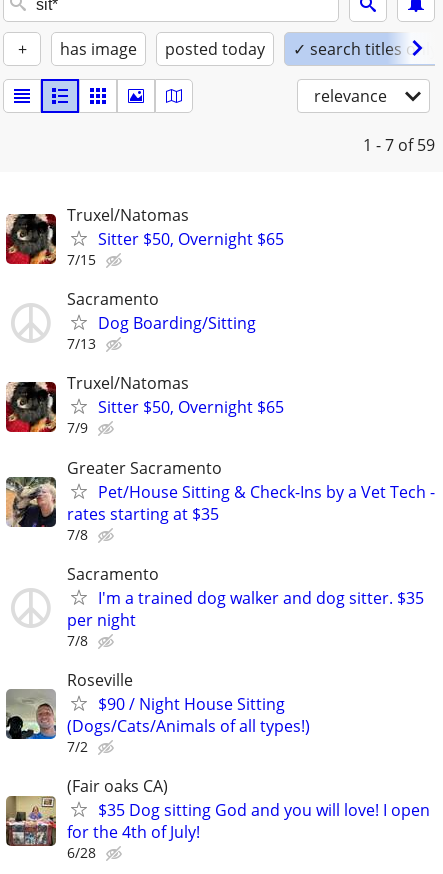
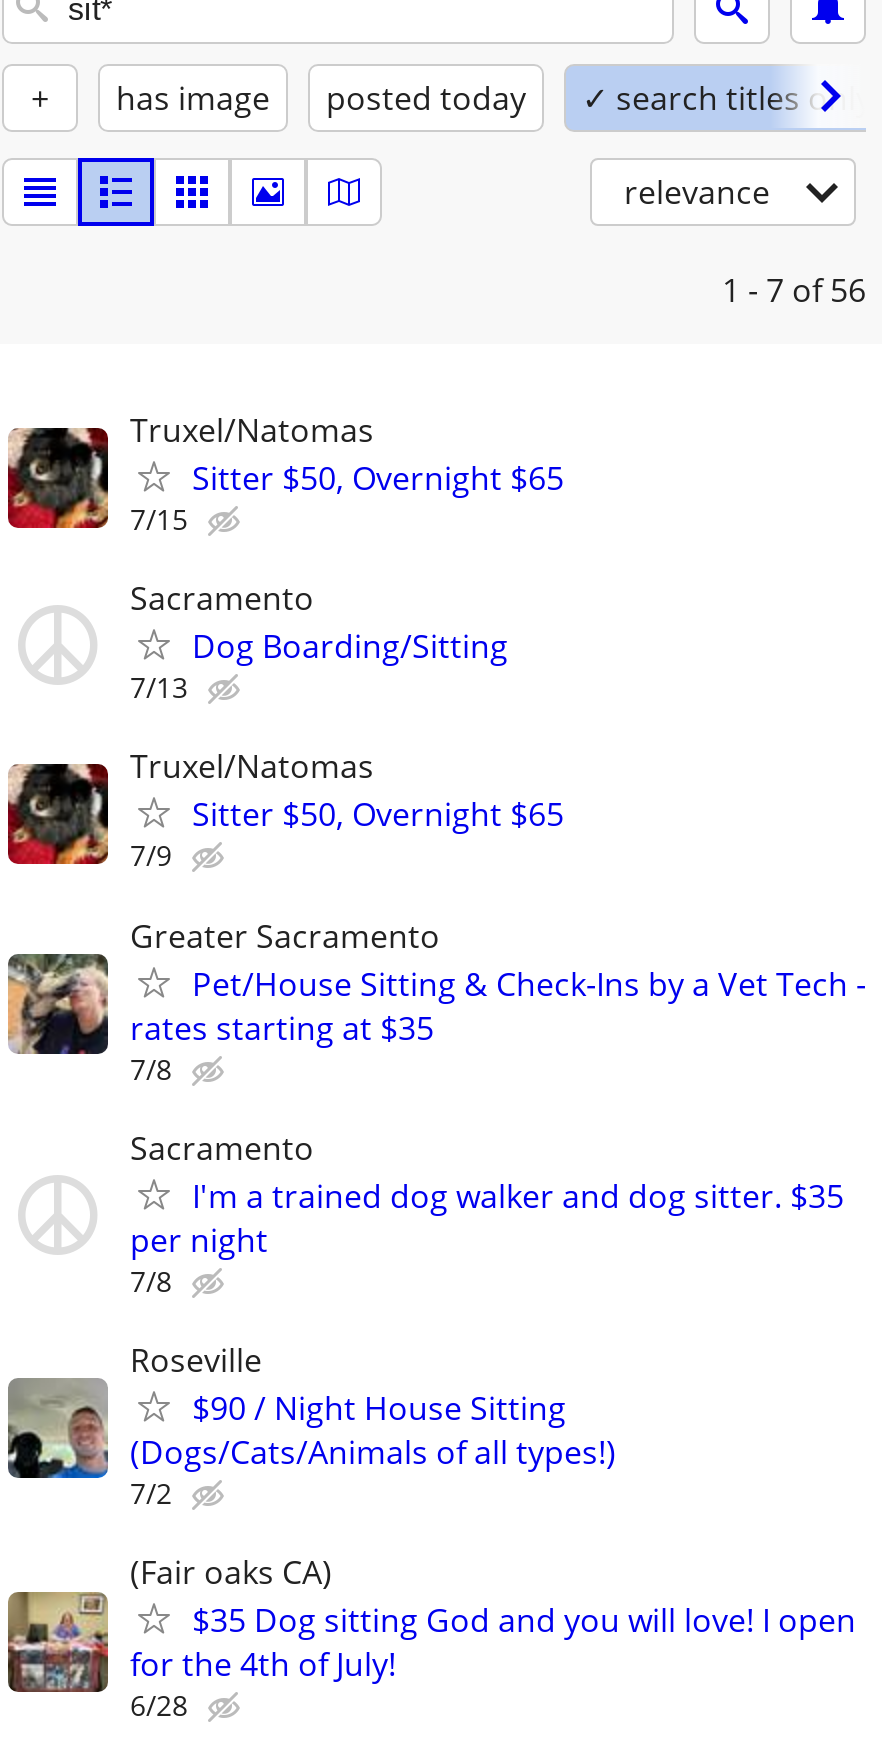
- 1 - 7 of 59
+ 1 - 7 of 56
